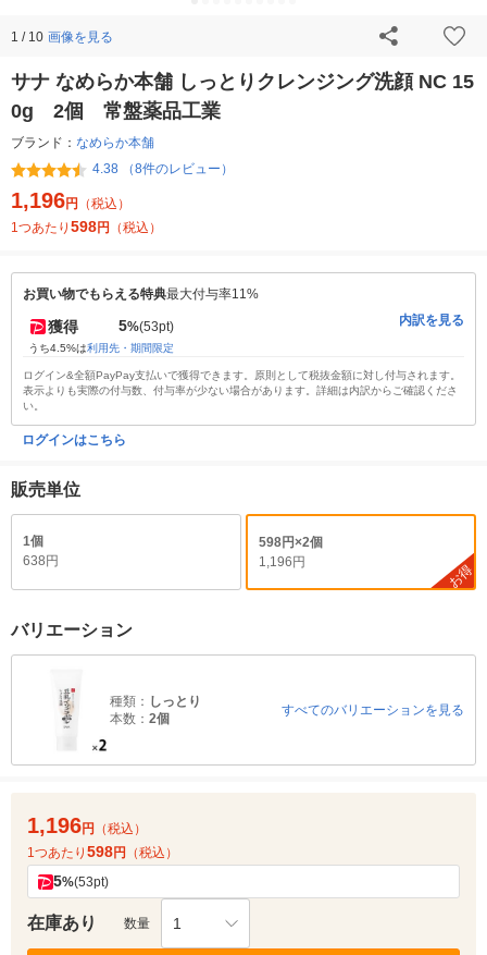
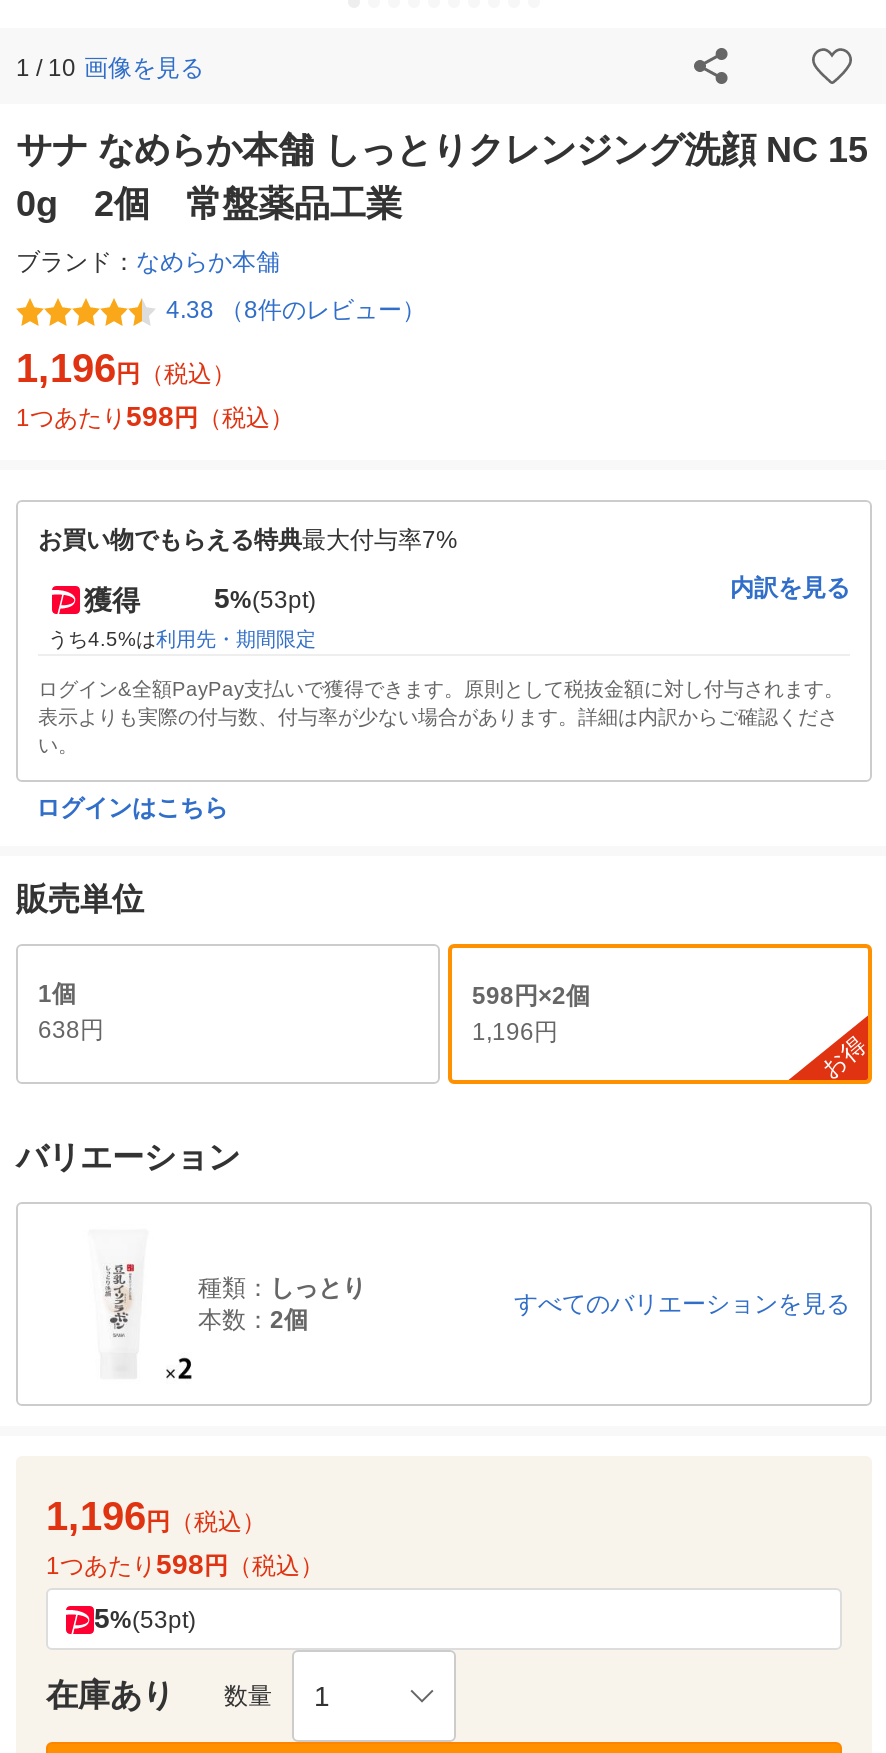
- お買い物でもらえる特典最大付与率11%
+ お買い物でもらえる特典最大付与率7%
